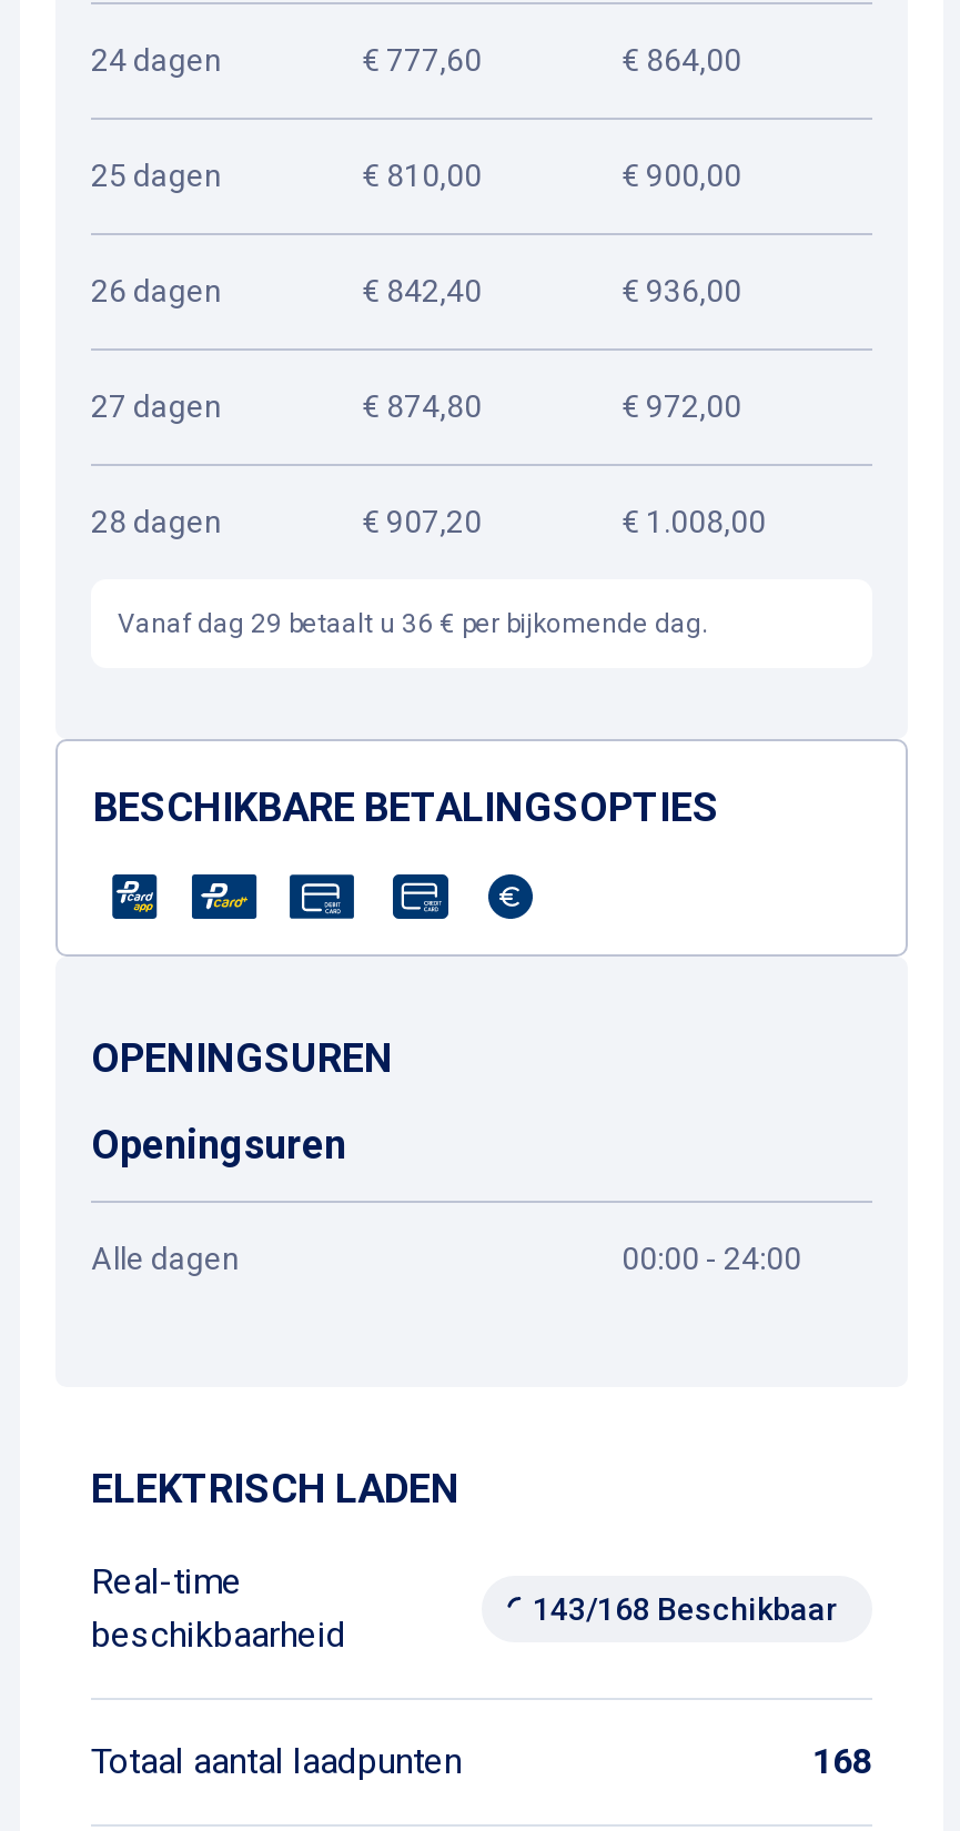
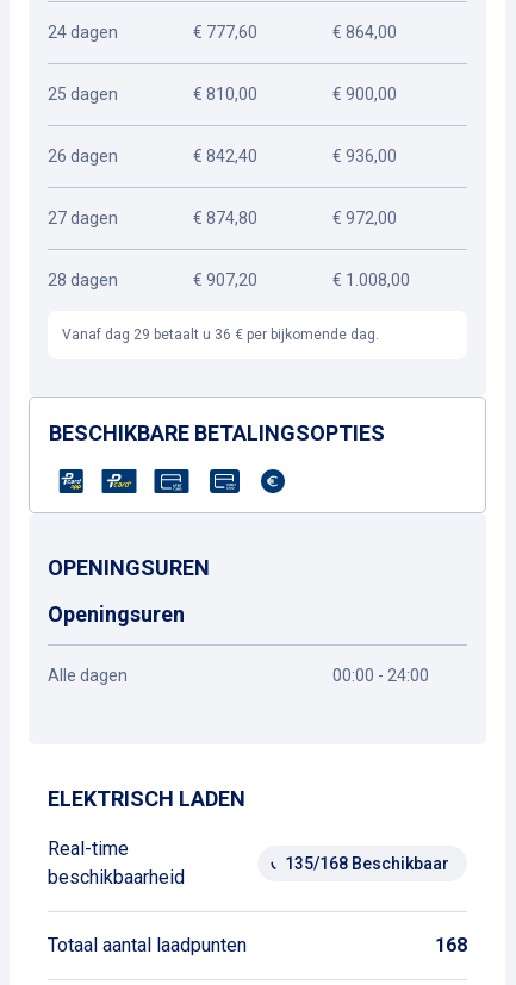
- 143/168 Beschikbaar
+ 135/168 Beschikbaar
